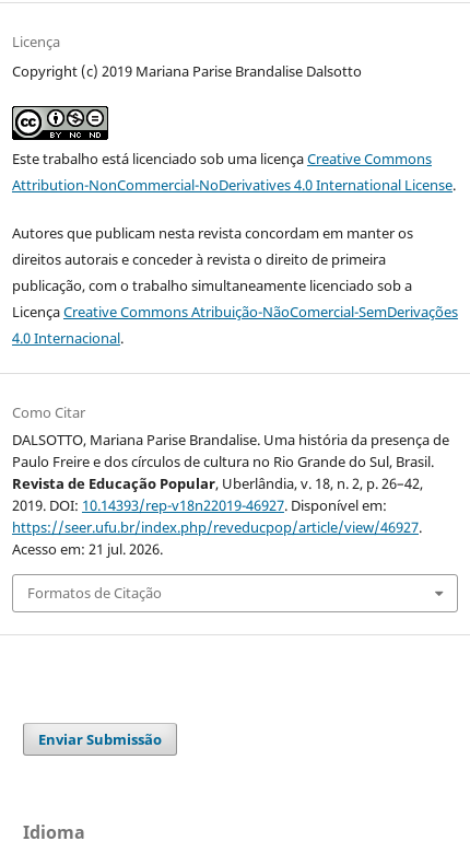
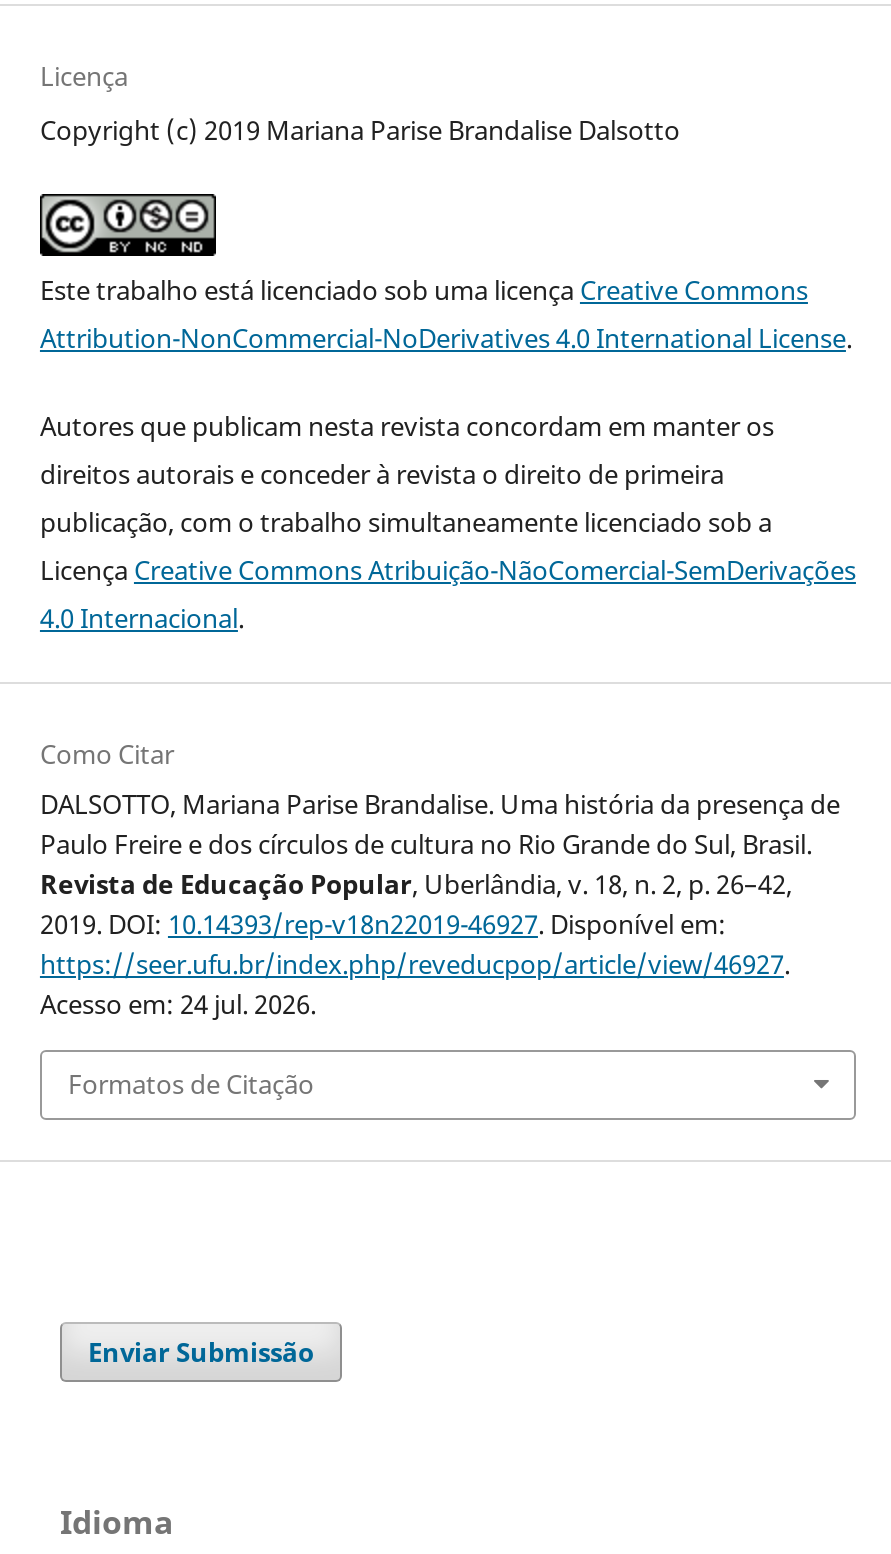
- Acesso em: 21 jul. 2026.
+ Acesso em: 24 jul. 2026.
